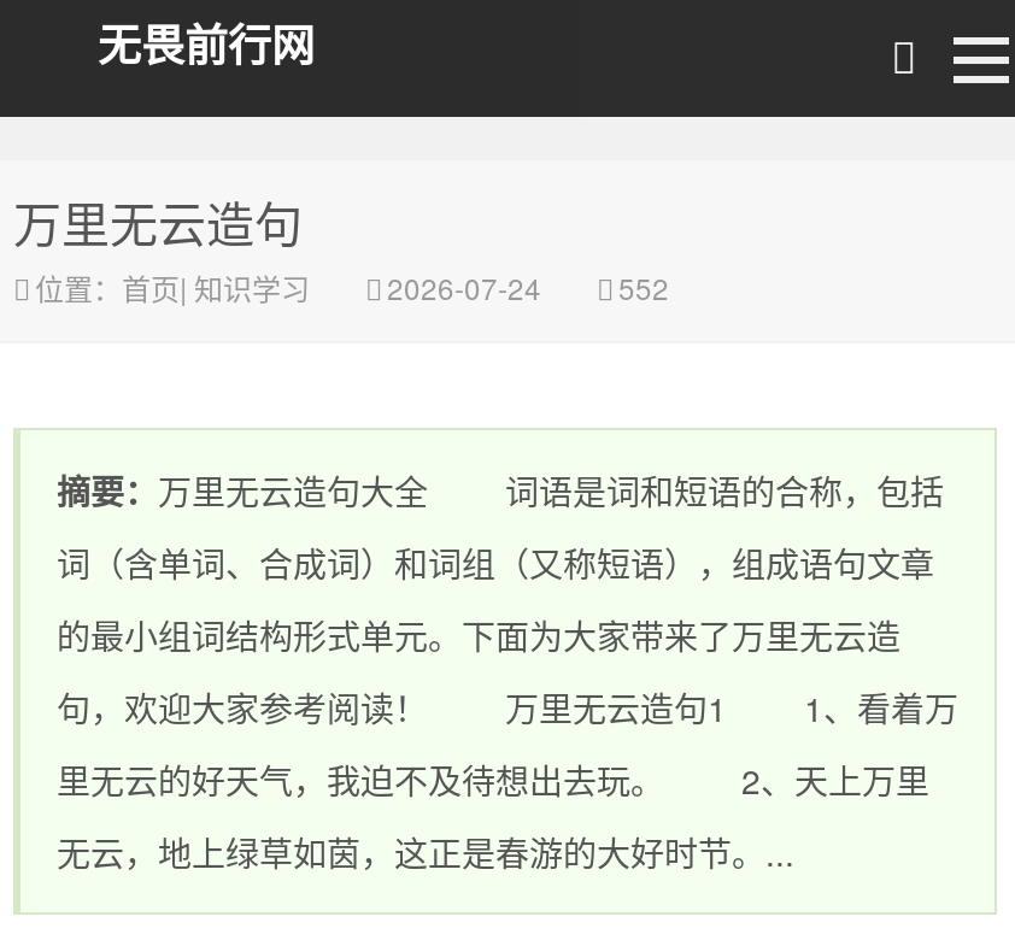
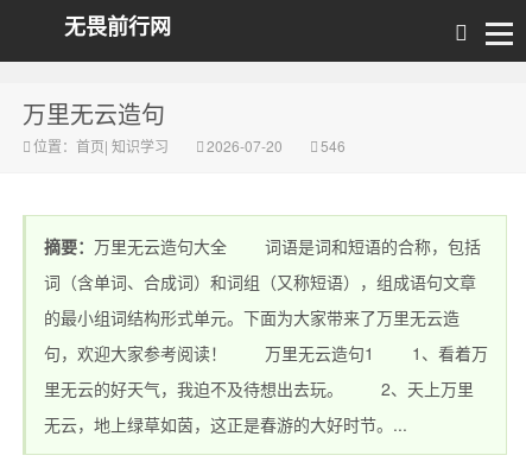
- 2026-07-24
+ 2026-07-20

- 552
+ 546
